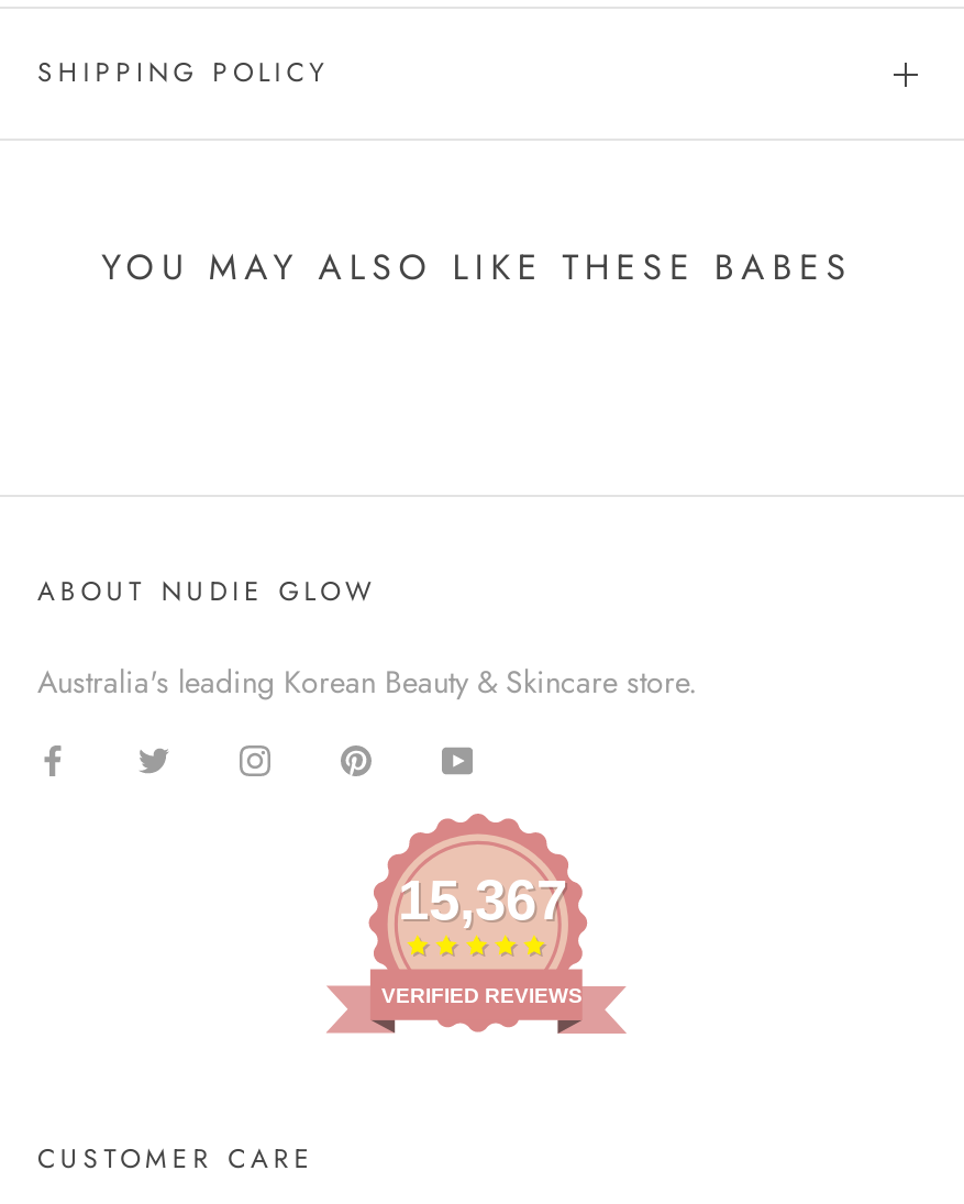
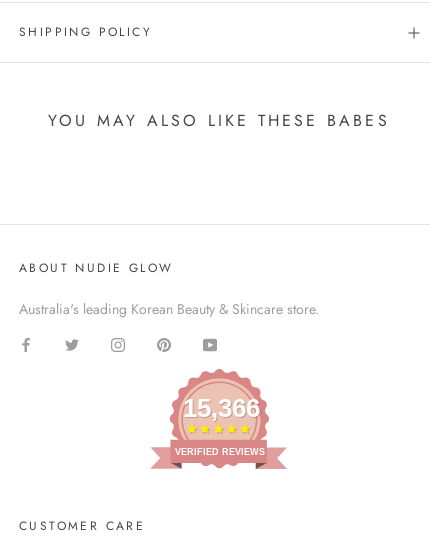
- 15,367
+ 15,366
